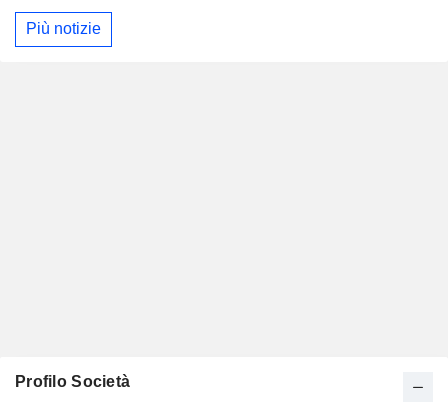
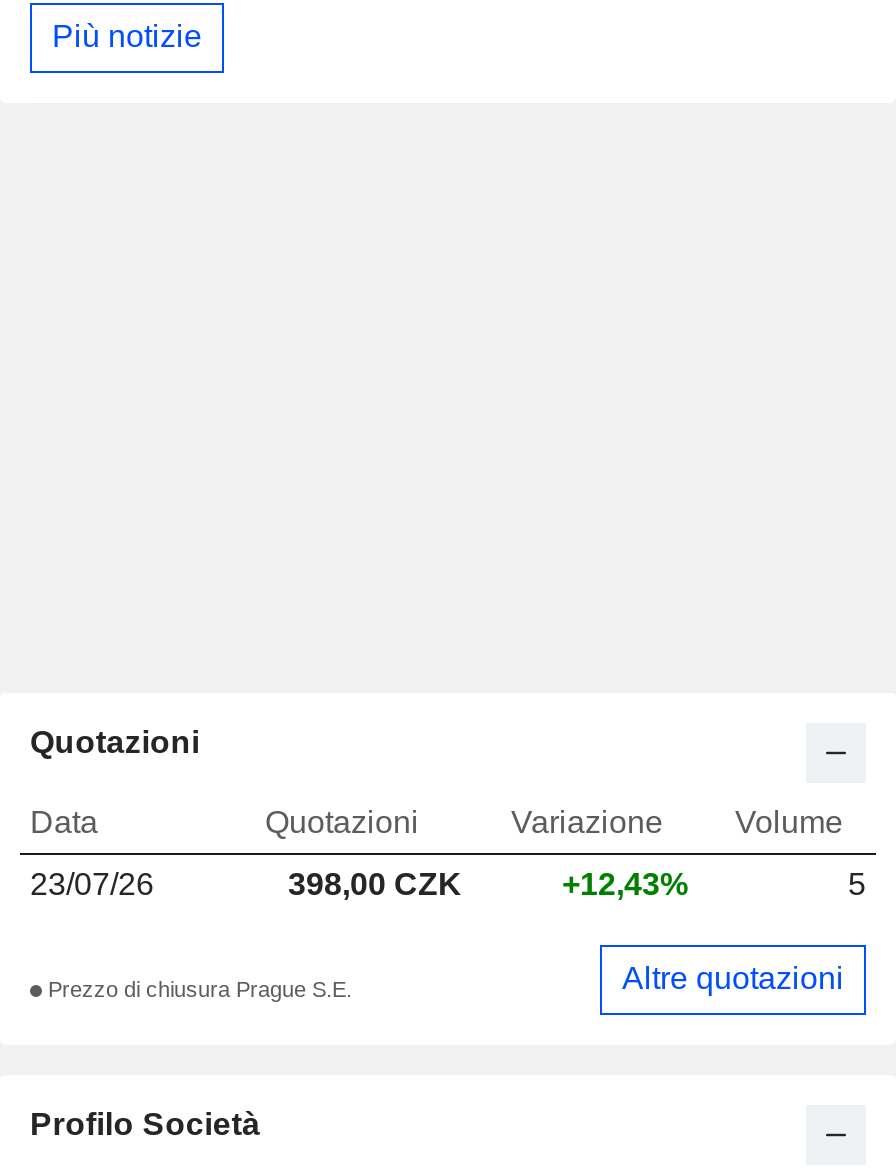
+ Quotazioni
+ Data
+ Quotazioni
+ Variazione
+ Volume
+ 23/07/26
+ 398,00 CZK
+ +12,43%
+ 5
+ Prezzo di chiusura Prague S.E.
+ Altre quotazioni
